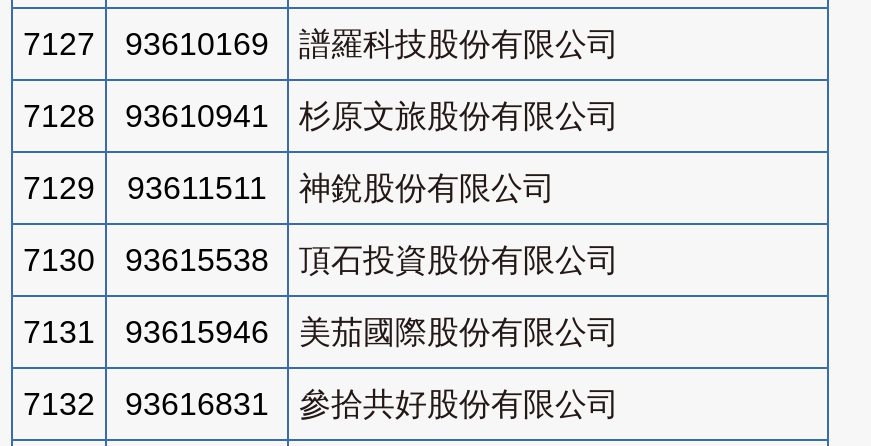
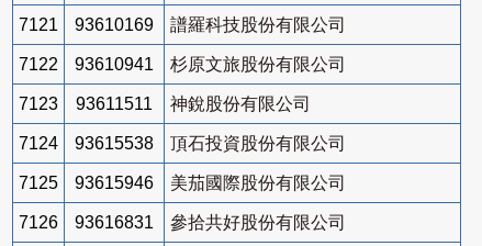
- 7127 93610169 譜羅科技股份有限公司
+ 7121 93610169 譜羅科技股份有限公司

- 7128 93610941 杉原文旅股份有限公司
+ 7122 93610941 杉原文旅股份有限公司

- 7129 93611511 神銳股份有限公司
+ 7123 93611511 神銳股份有限公司

- 7130 93615538 頂石投資股份有限公司
+ 7124 93615538 頂石投資股份有限公司

- 7131 93615946 美茄國際股份有限公司
+ 7125 93615946 美茄國際股份有限公司

- 7132 93616831 參拾共好股份有限公司
+ 7126 93616831 參拾共好股份有限公司
